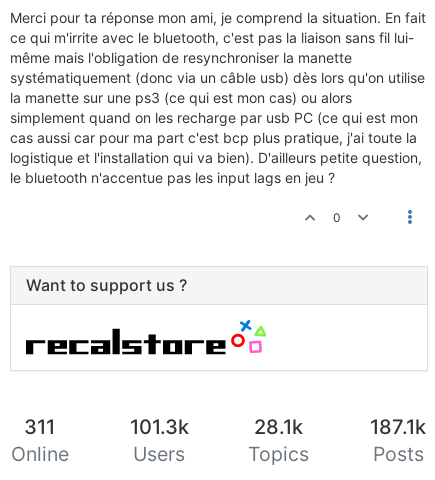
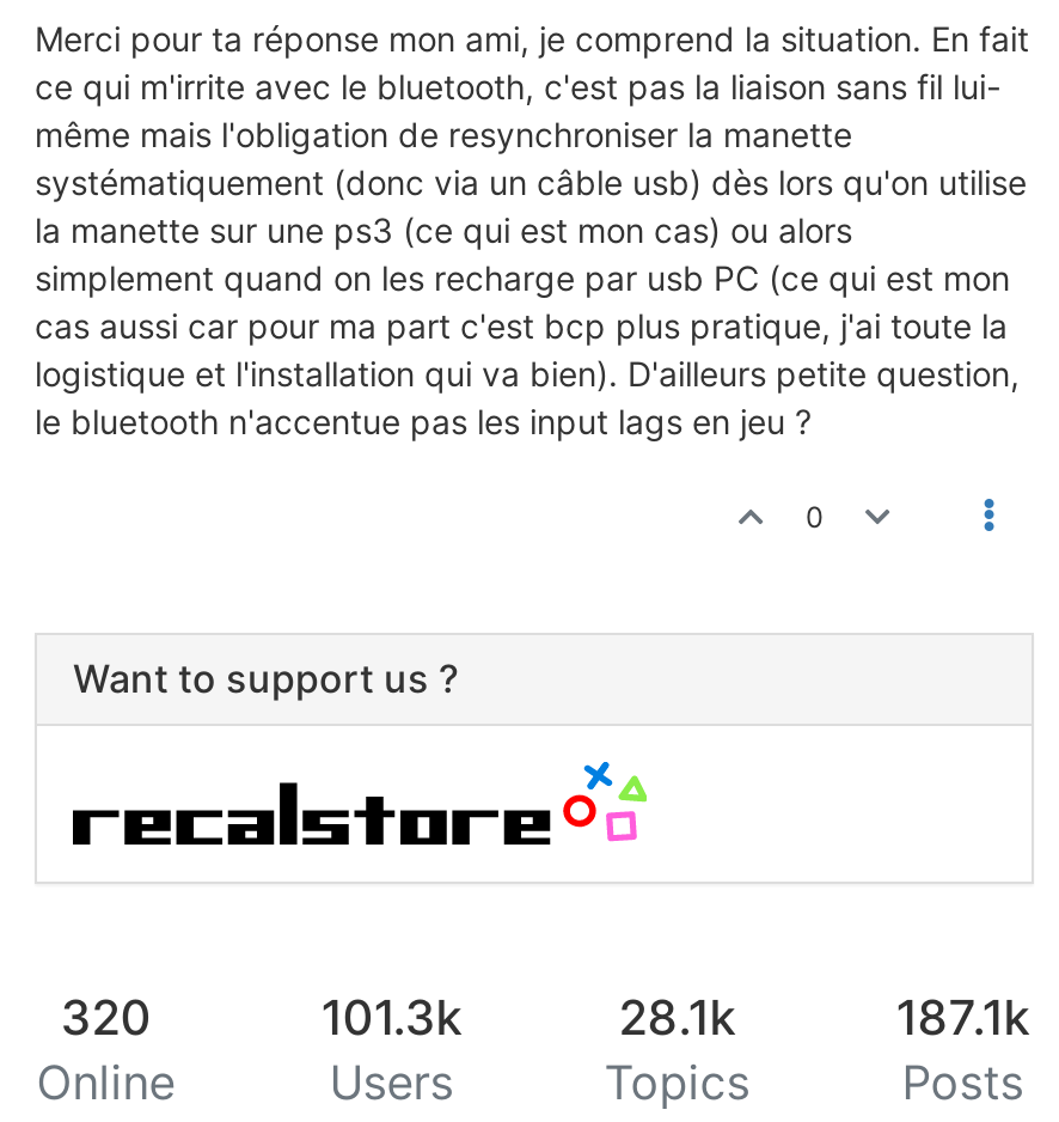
- 311
+ 320
